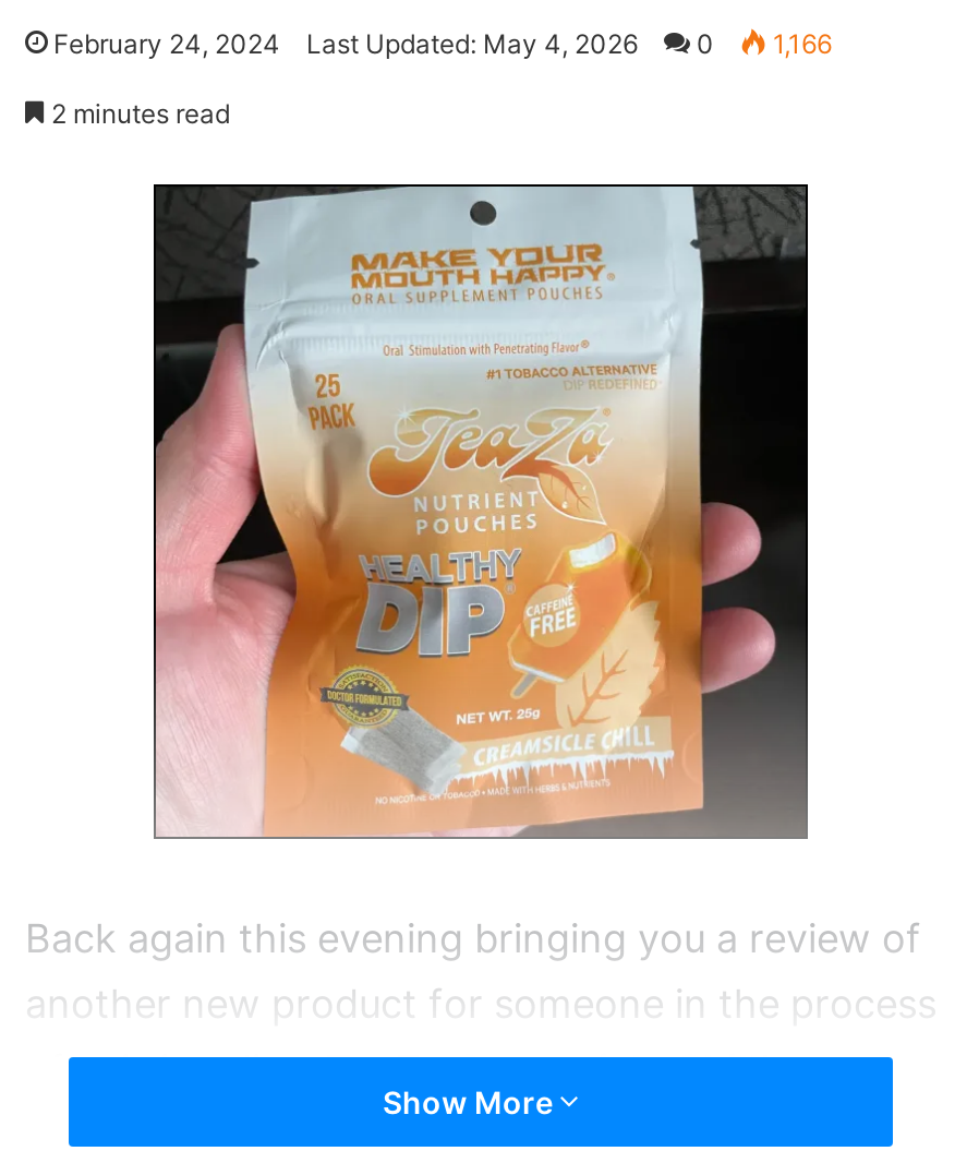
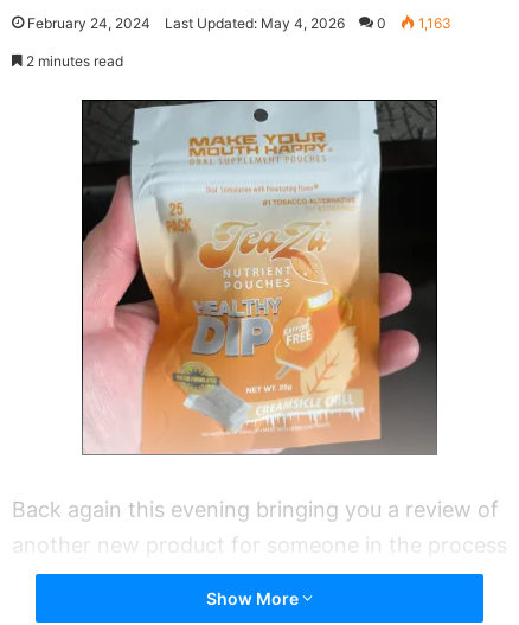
- February 24, 2024 Last Updated: May 4, 2026 0 1,166
+ February 24, 2024 Last Updated: May 4, 2026 0 1,163
